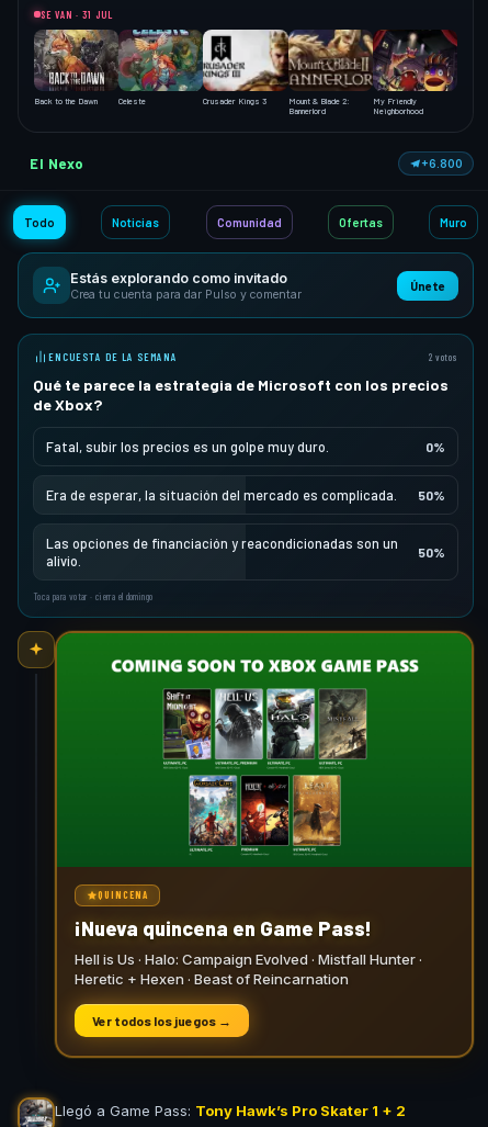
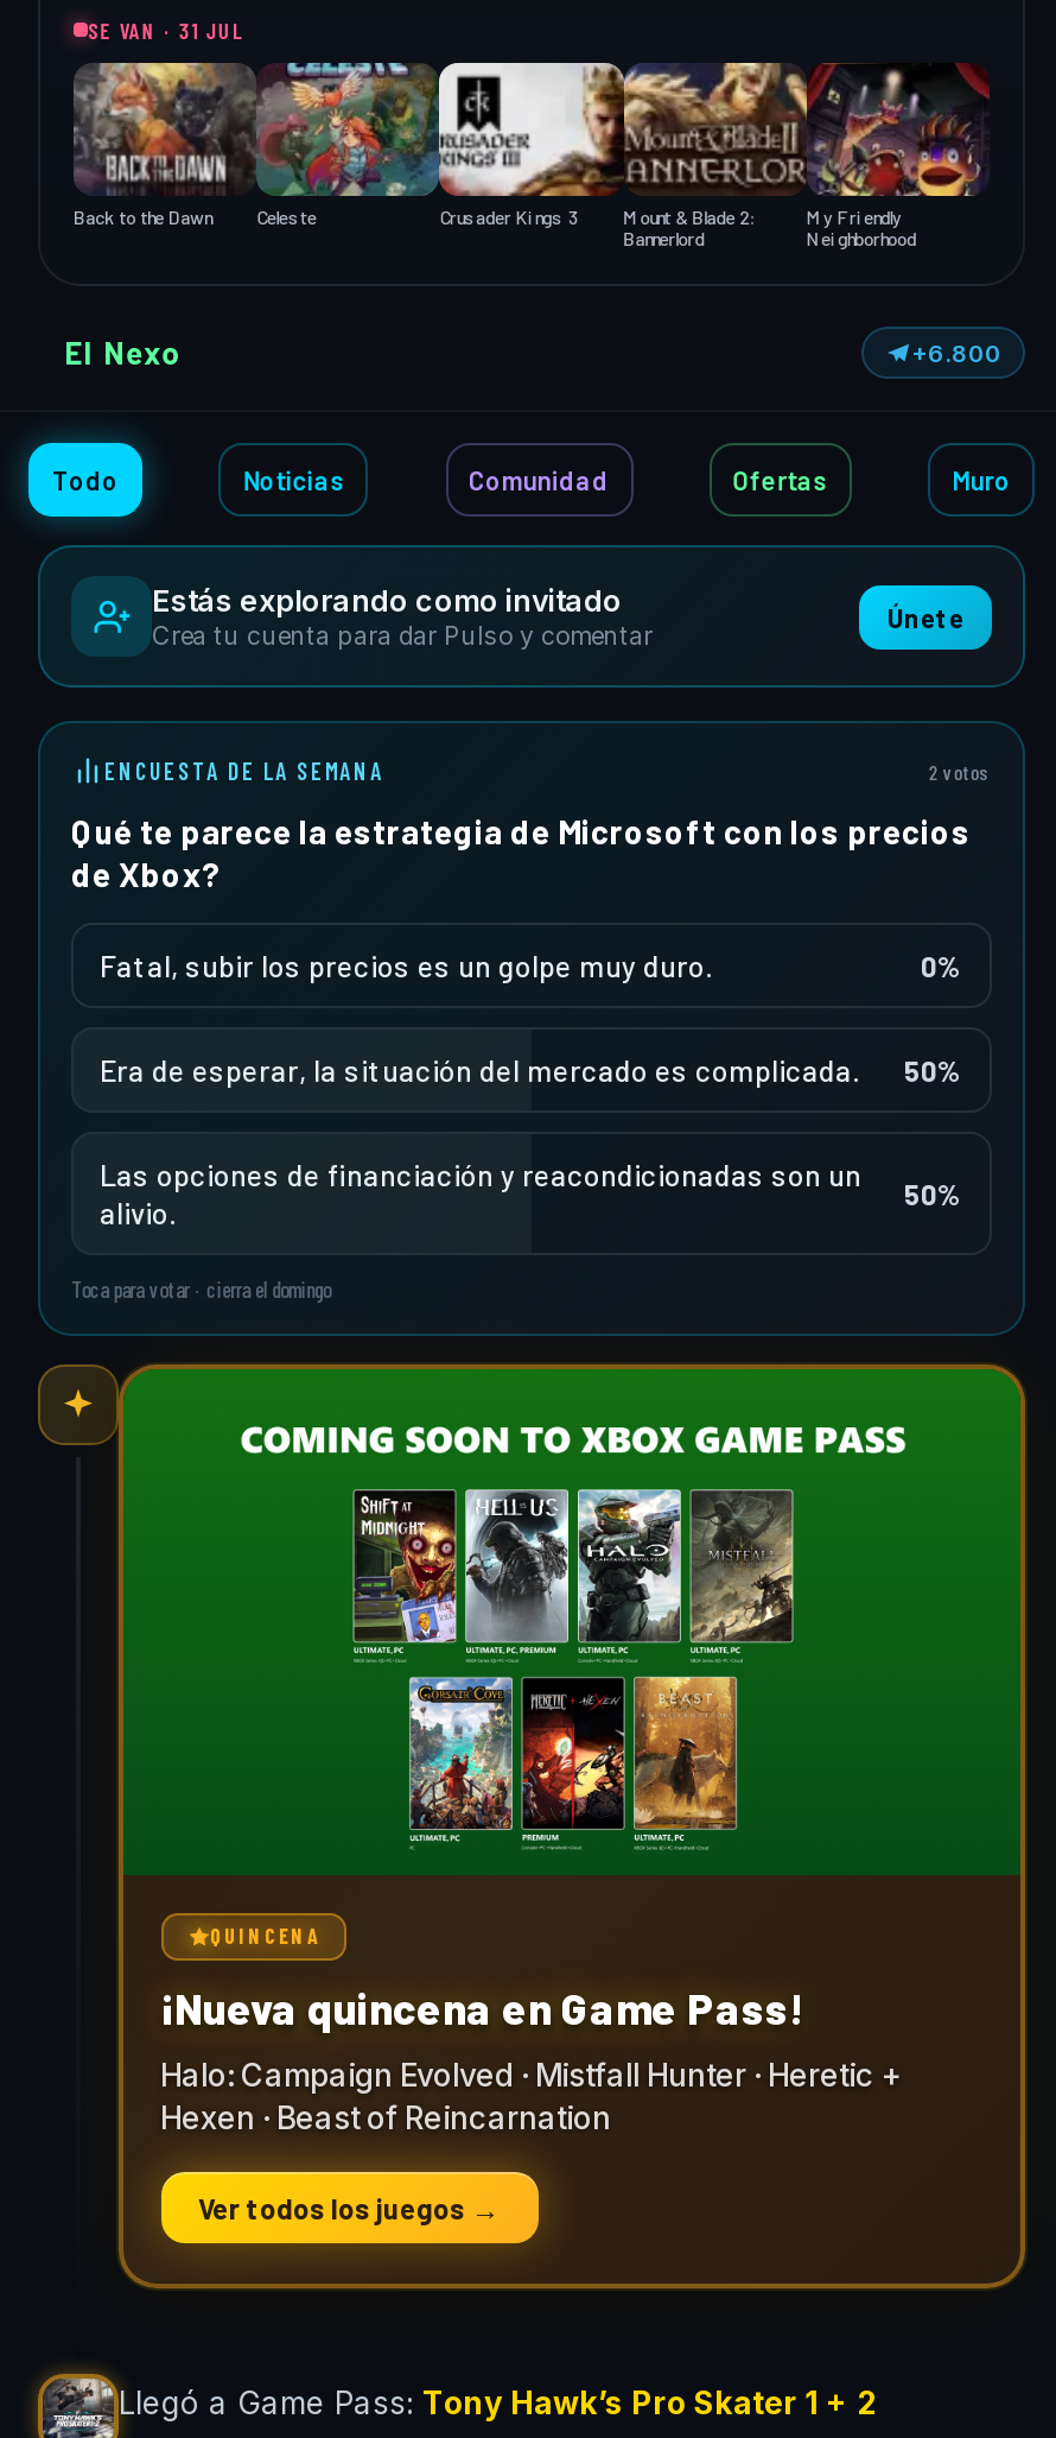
- Hell is Us · Halo: Campaign Evolved · Mistfall Hunter ·
- Heretic + Hexen · Beast of Reincarnation
+ Halo: Campaign Evolved · Mistfall Hunter · Heretic +
+ Hexen · Beast of Reincarnation
